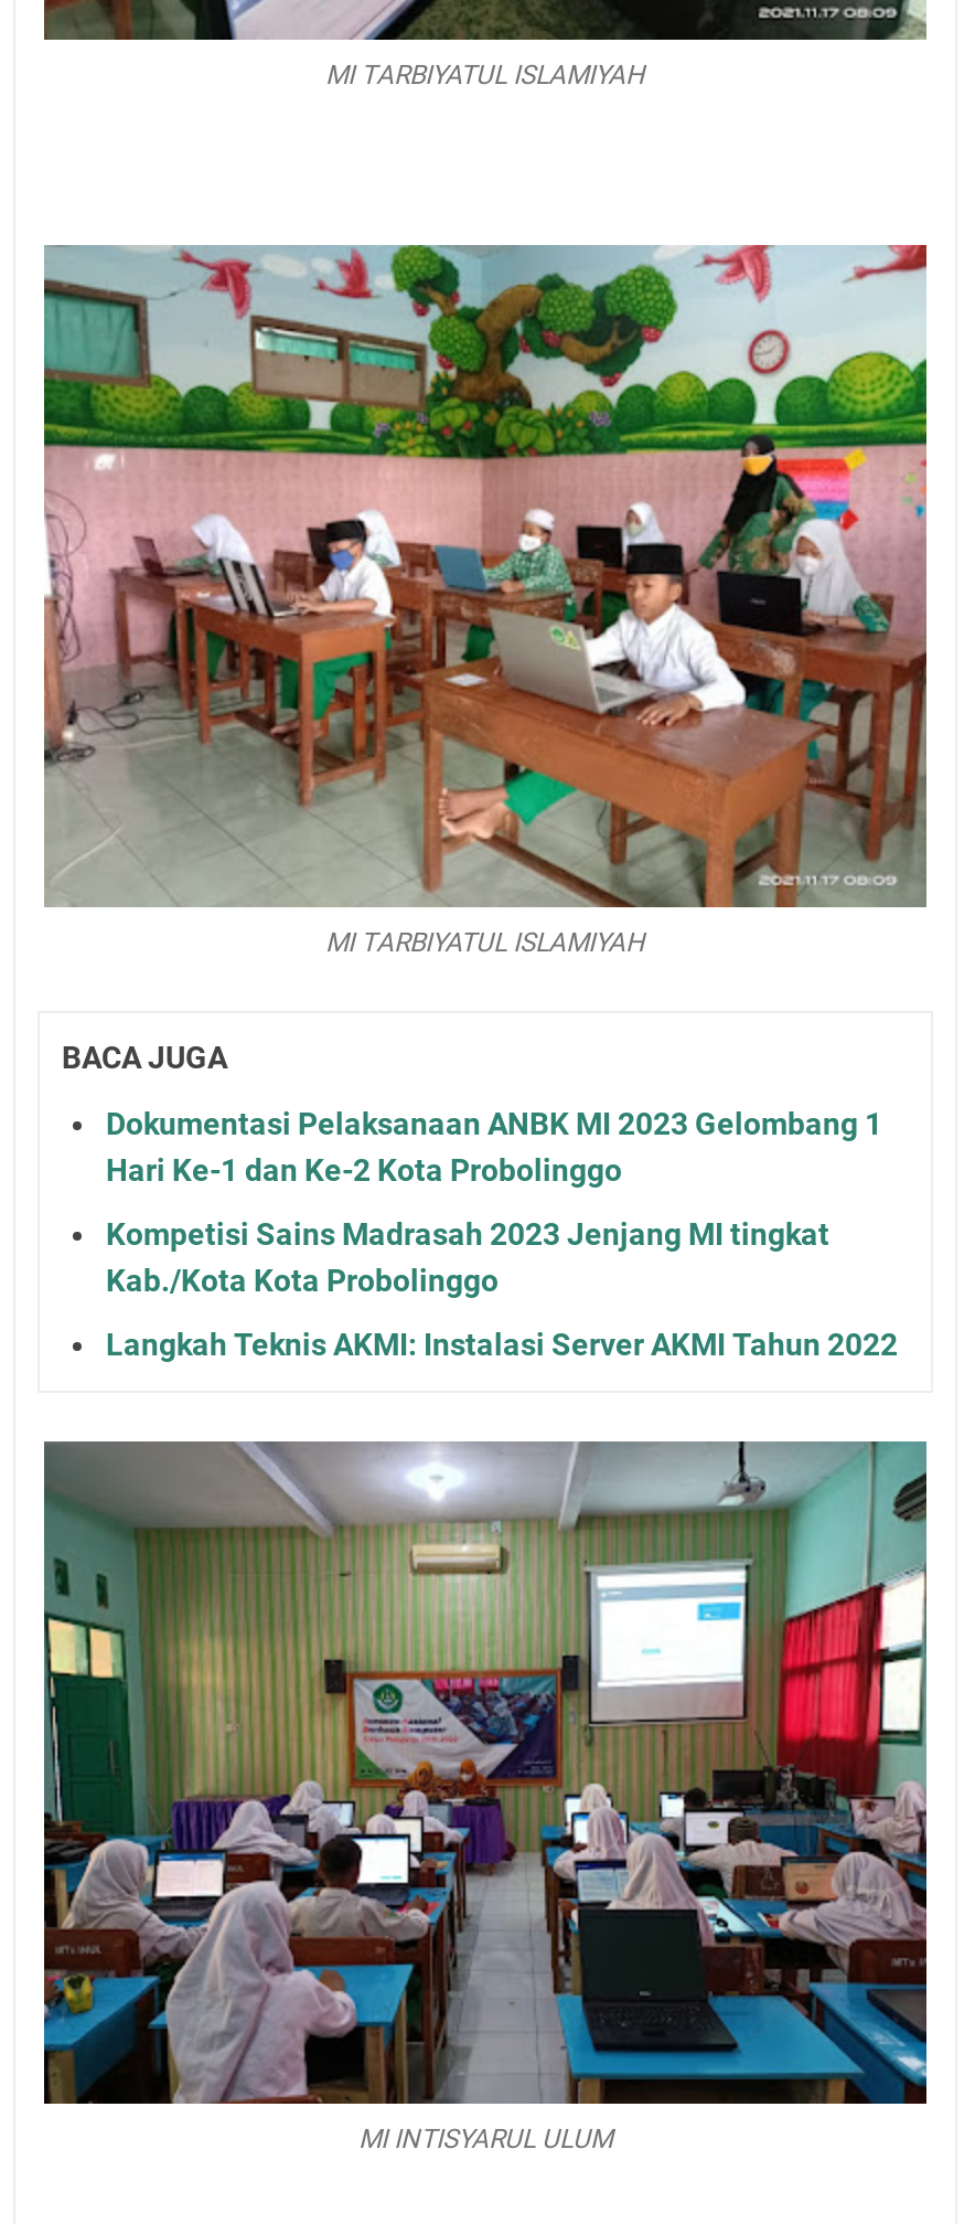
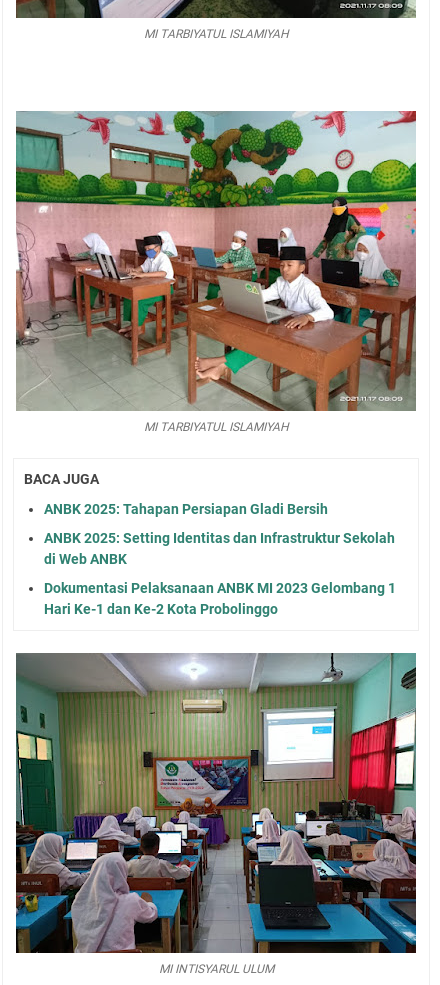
+ ANBK 2025: Tahapan Persiapan Gladi Bersih
+ ANBK 2025: Setting Identitas dan Infrastruktur Sekolah
+ di Web ANBK

moved down: Dokumentasi Pelaksanaan ANBK MI 2023 Gelombang 1 | Hari Ke-1 dan Ke-2 Kota Probolinggo

- Kompetisi Sains Madrasah 2023 Jenjang MI tingkat
- Kab./Kota Kota Probolinggo
- Langkah Teknis AKMI: Instalasi Server AKMI Tahun 2022
